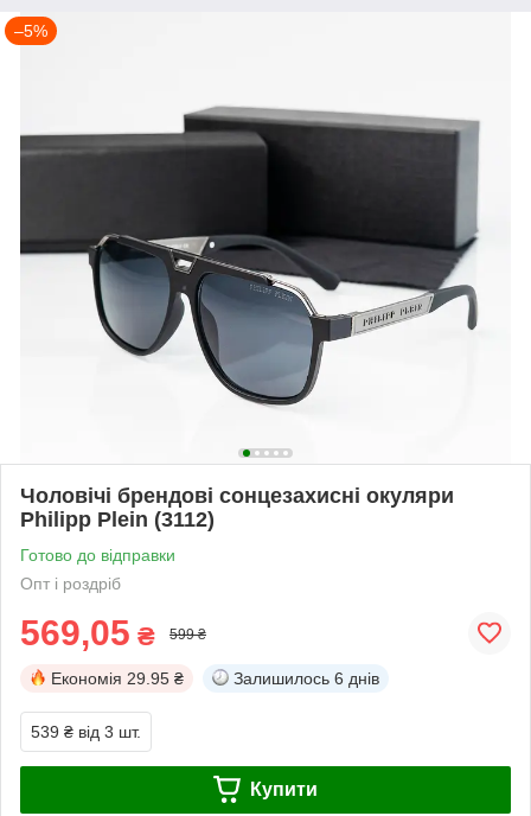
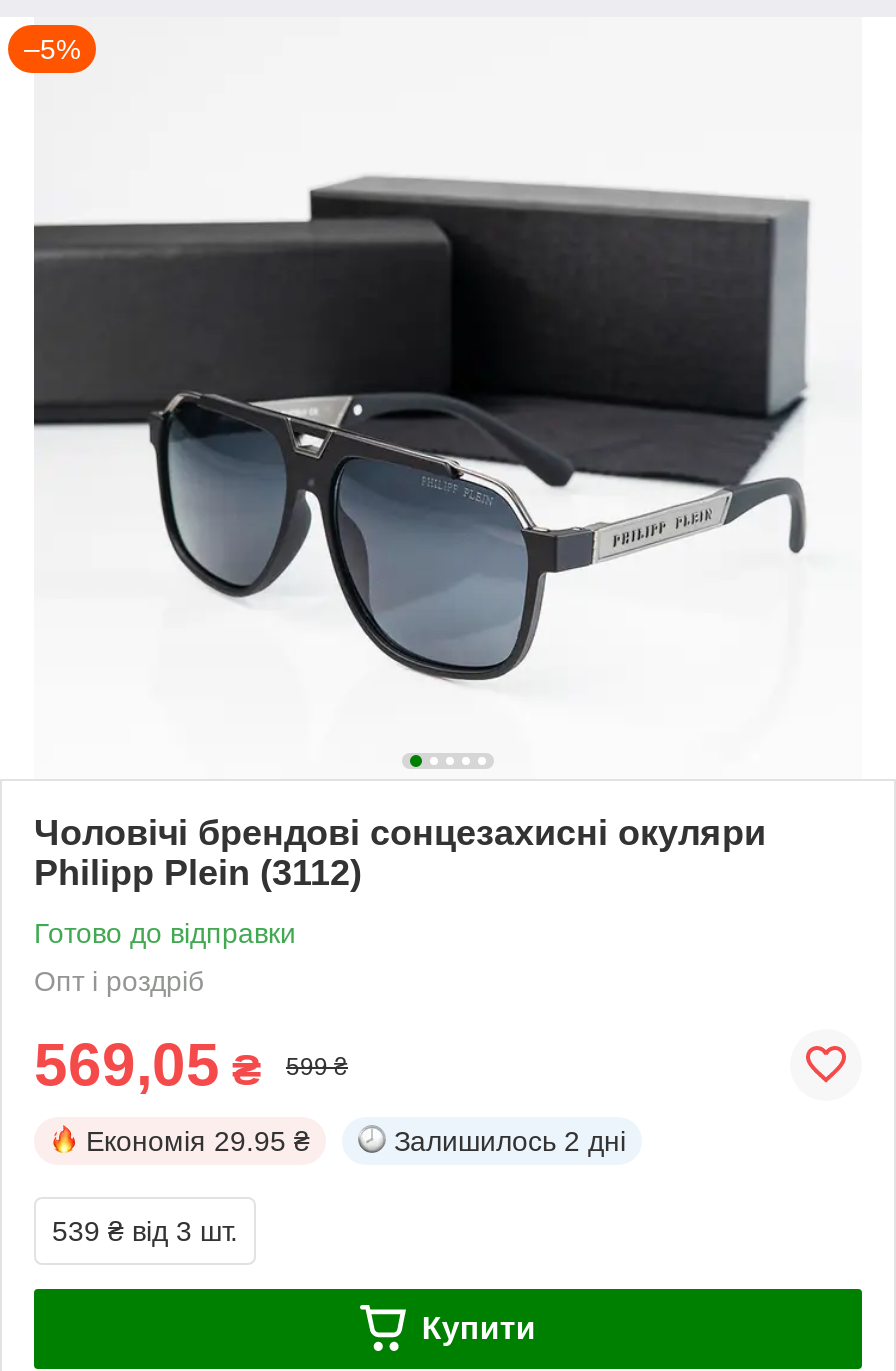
- Залишилось 6 днів
+ Залишилось 2 дні
